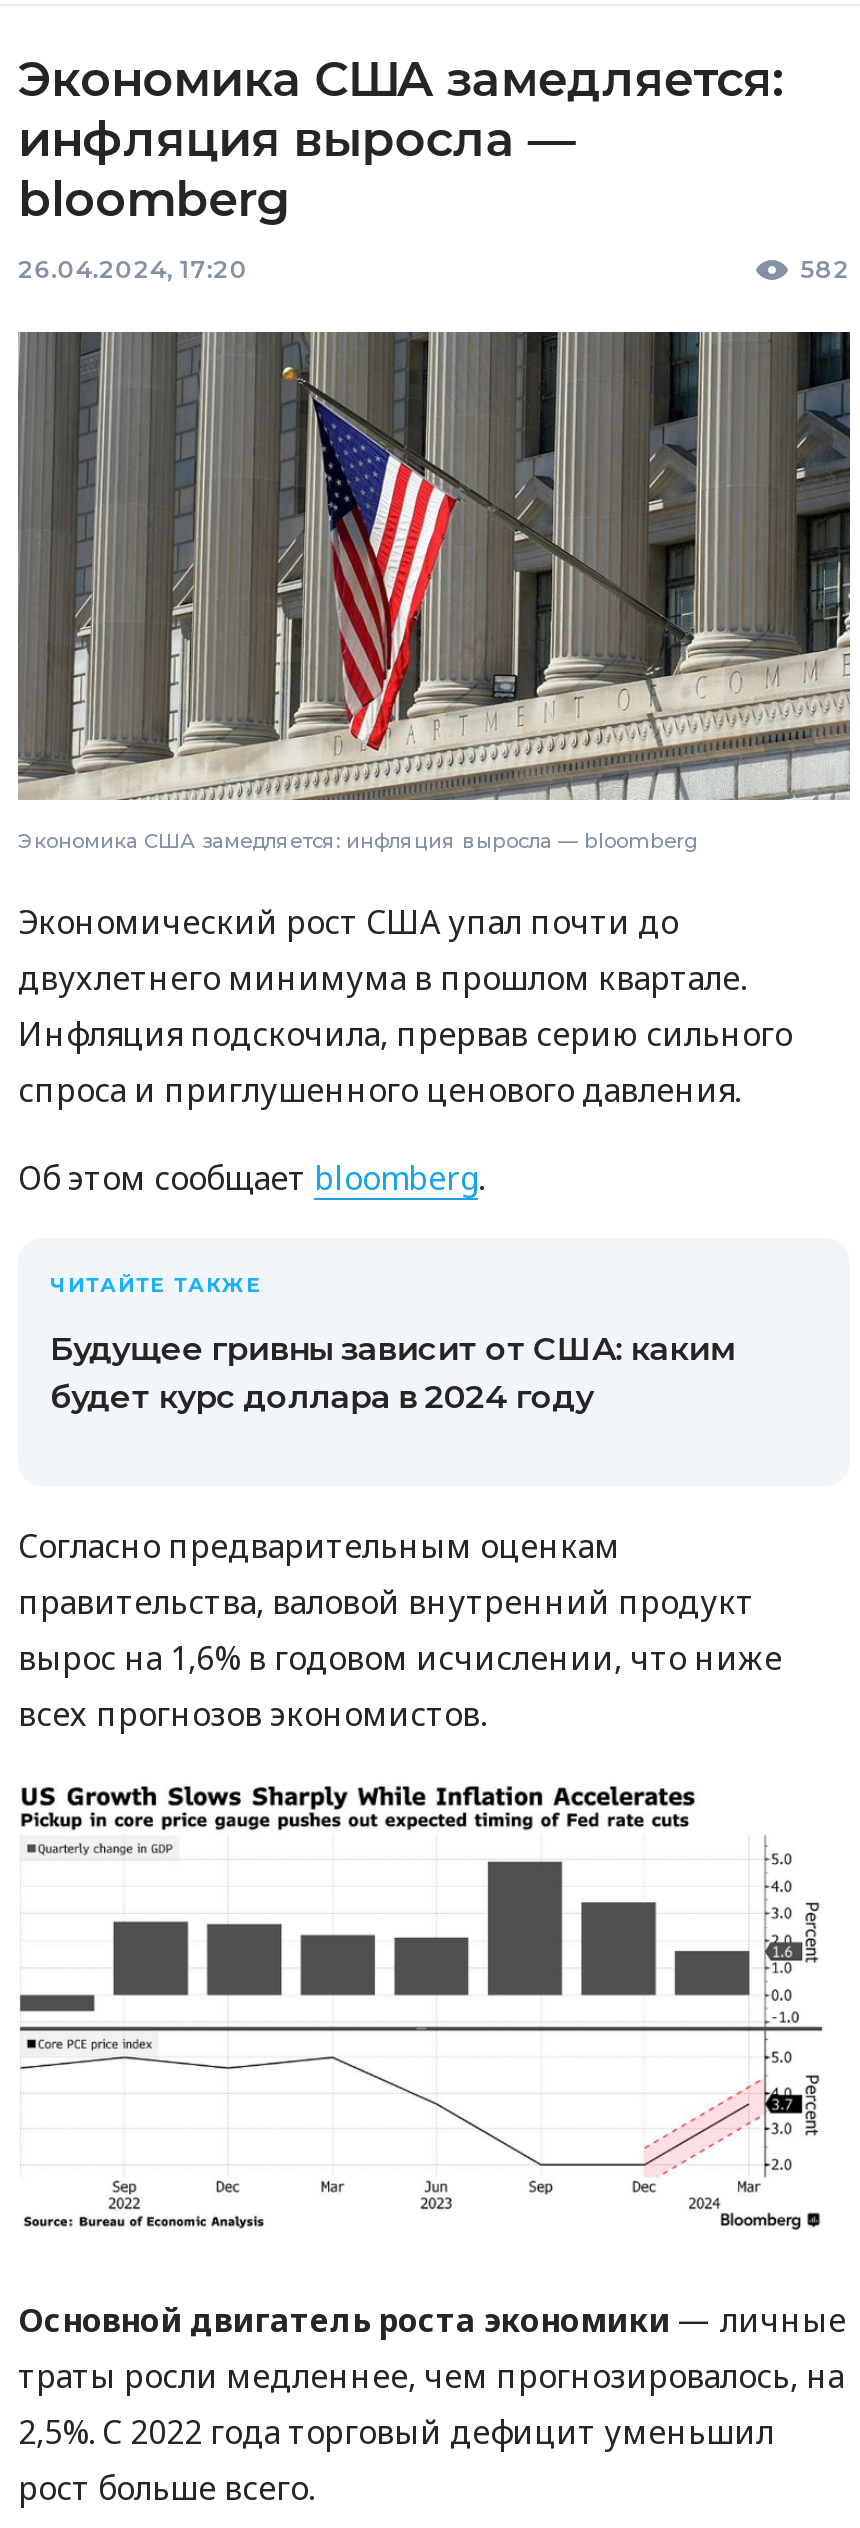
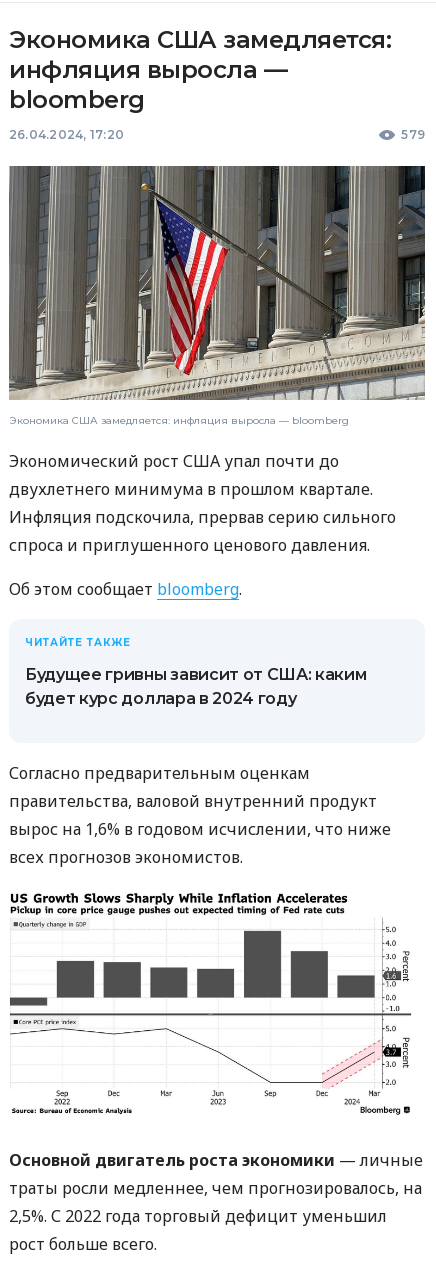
- 582
+ 579
